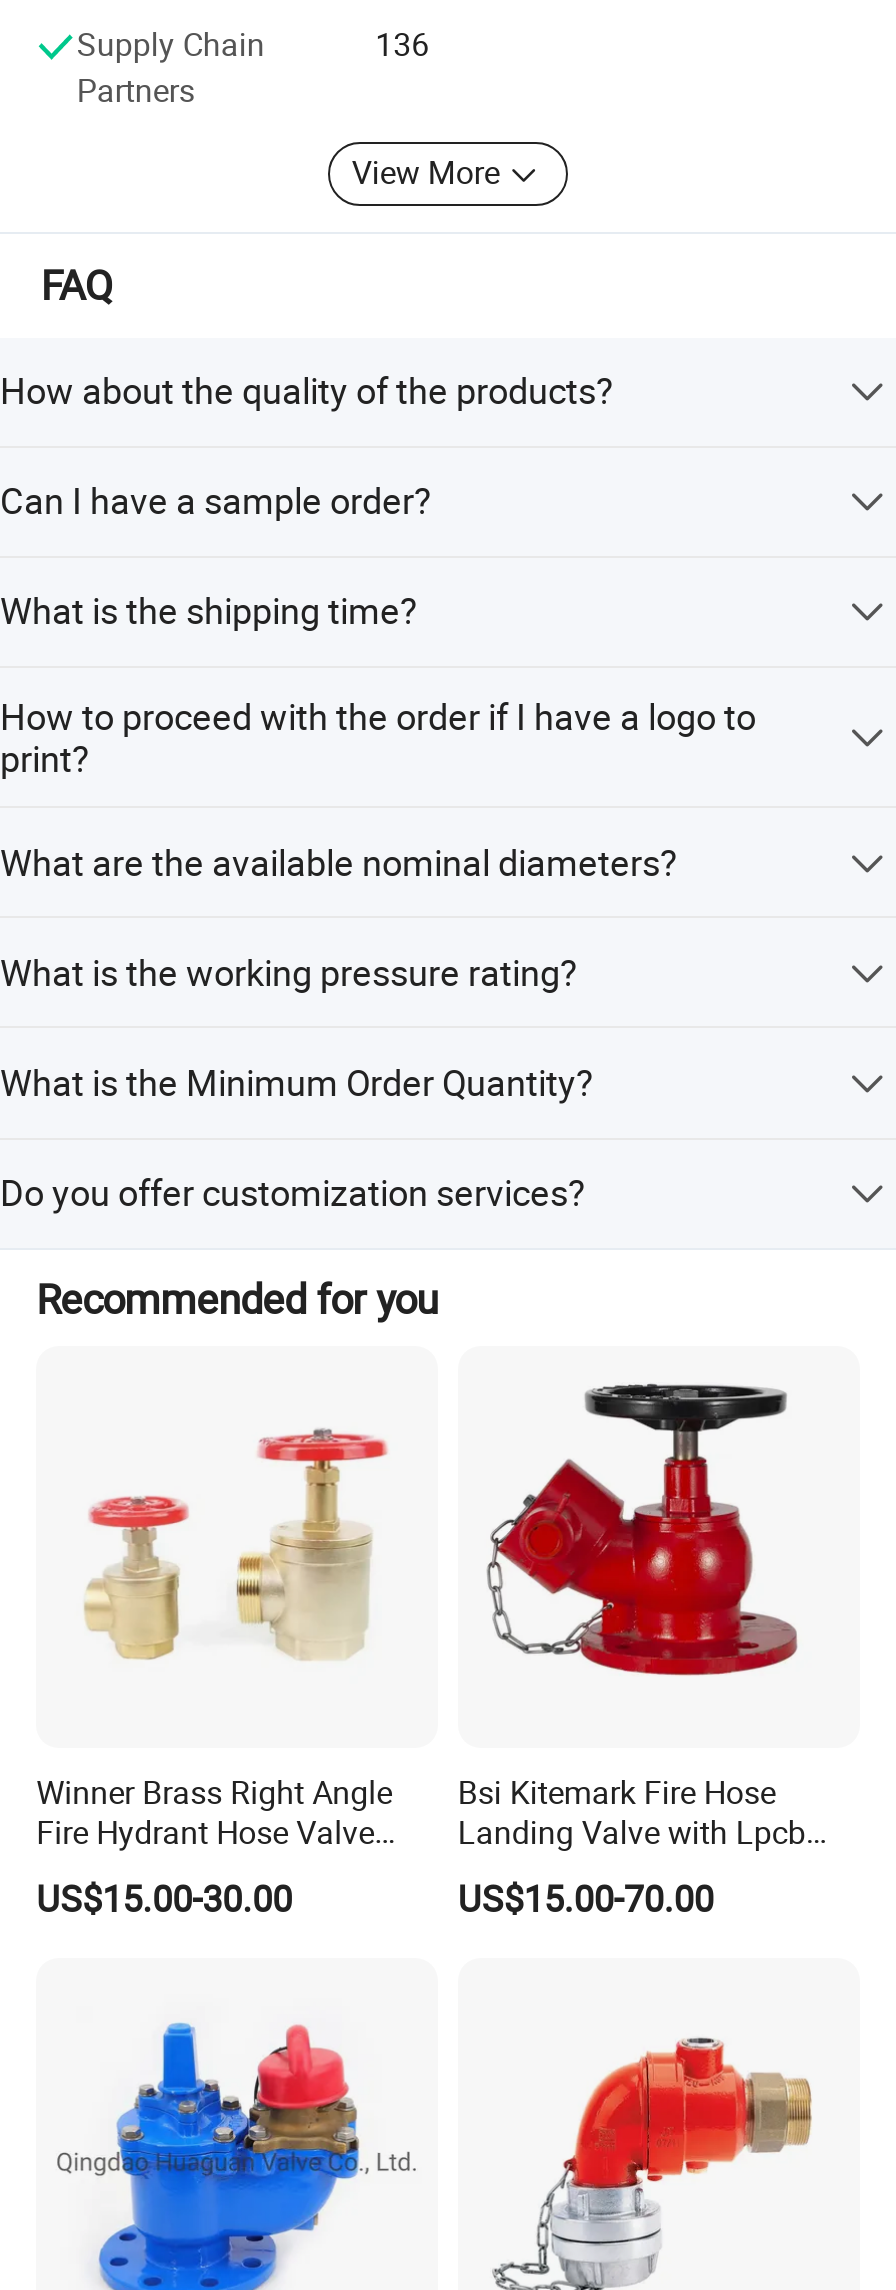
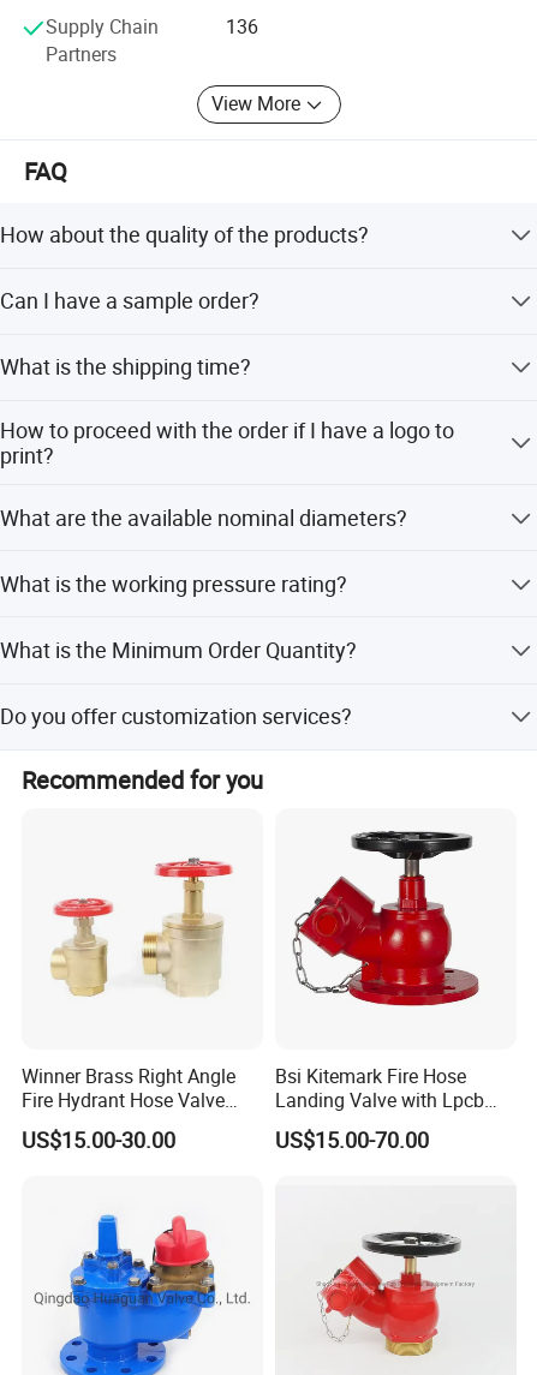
- [image]
+ [image]
